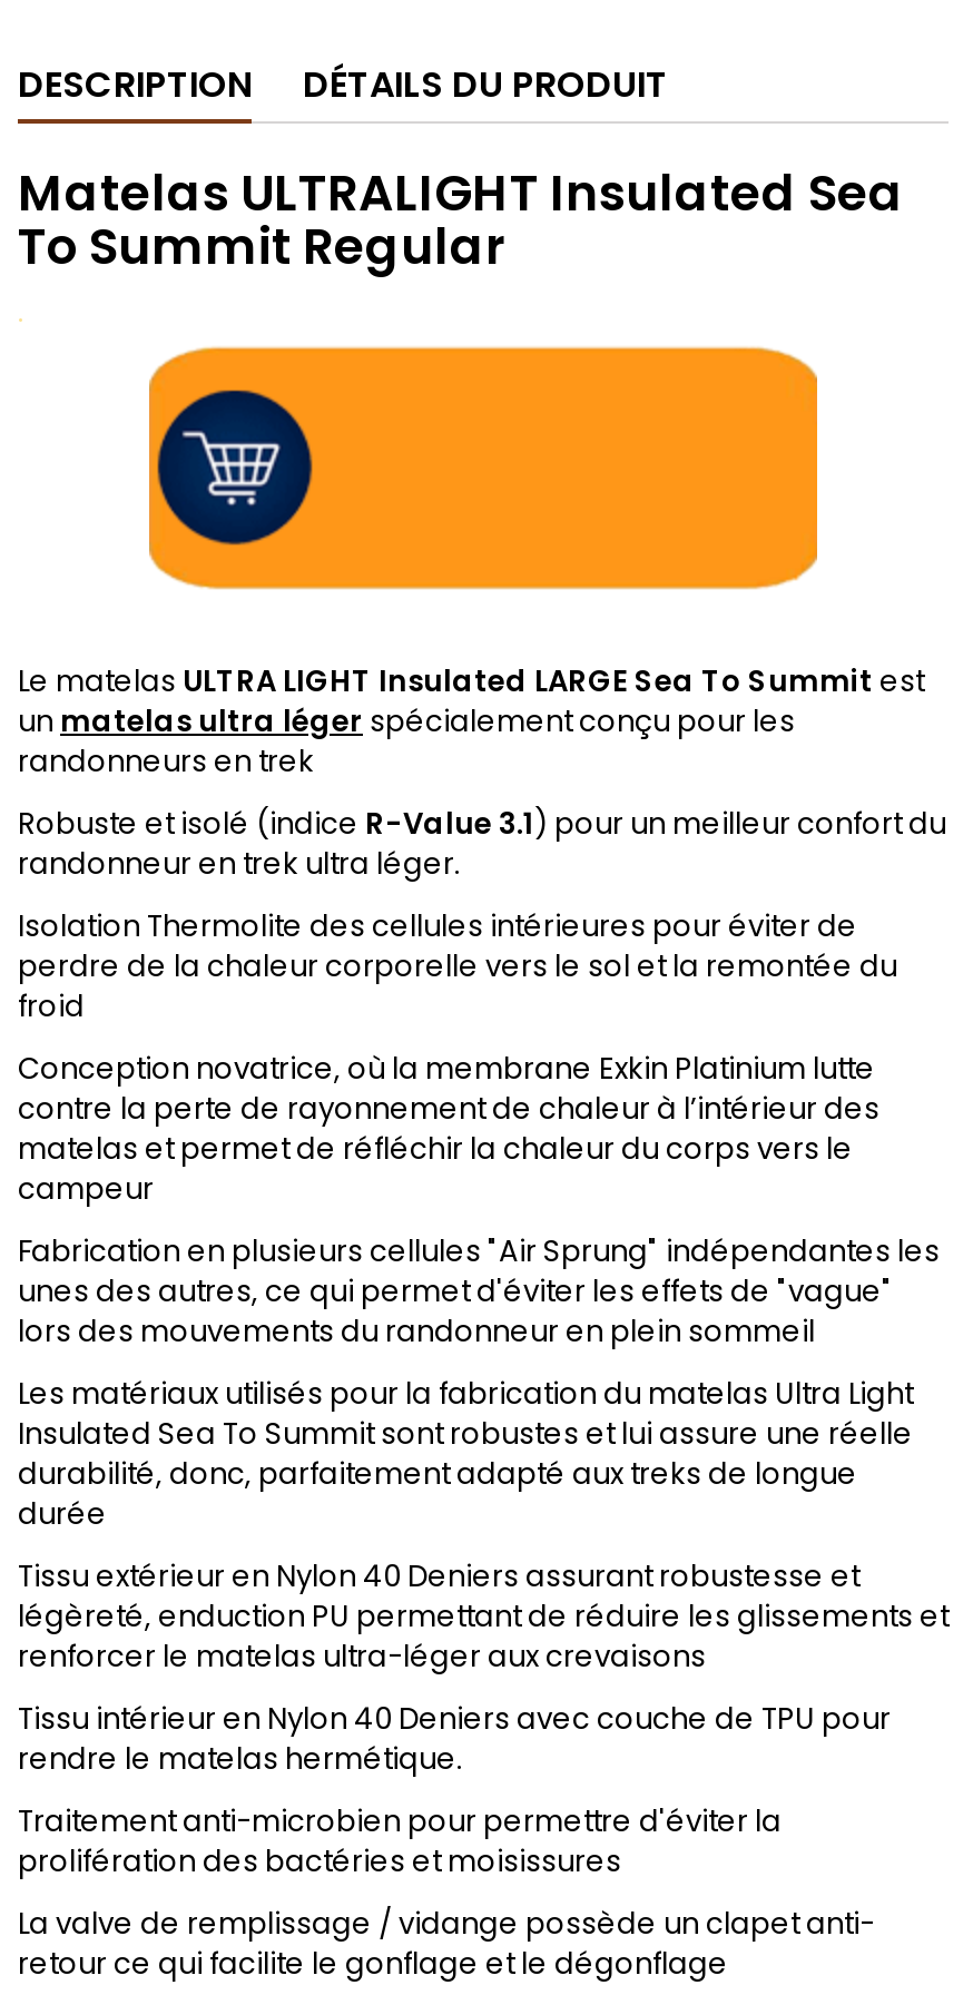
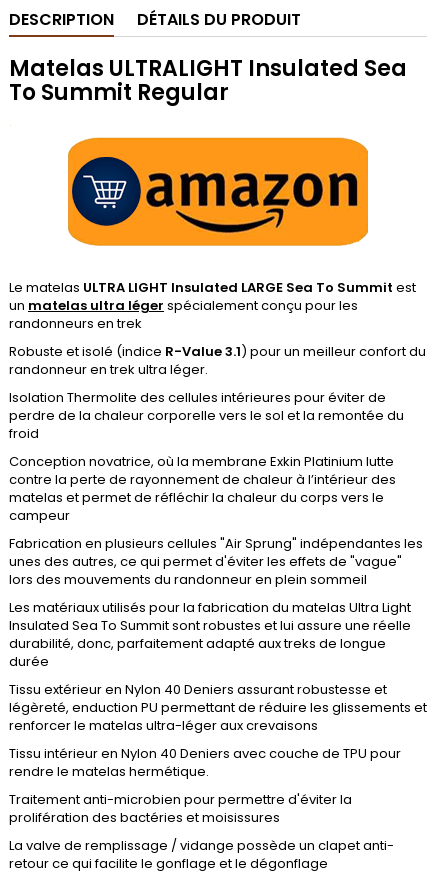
+ [image]
